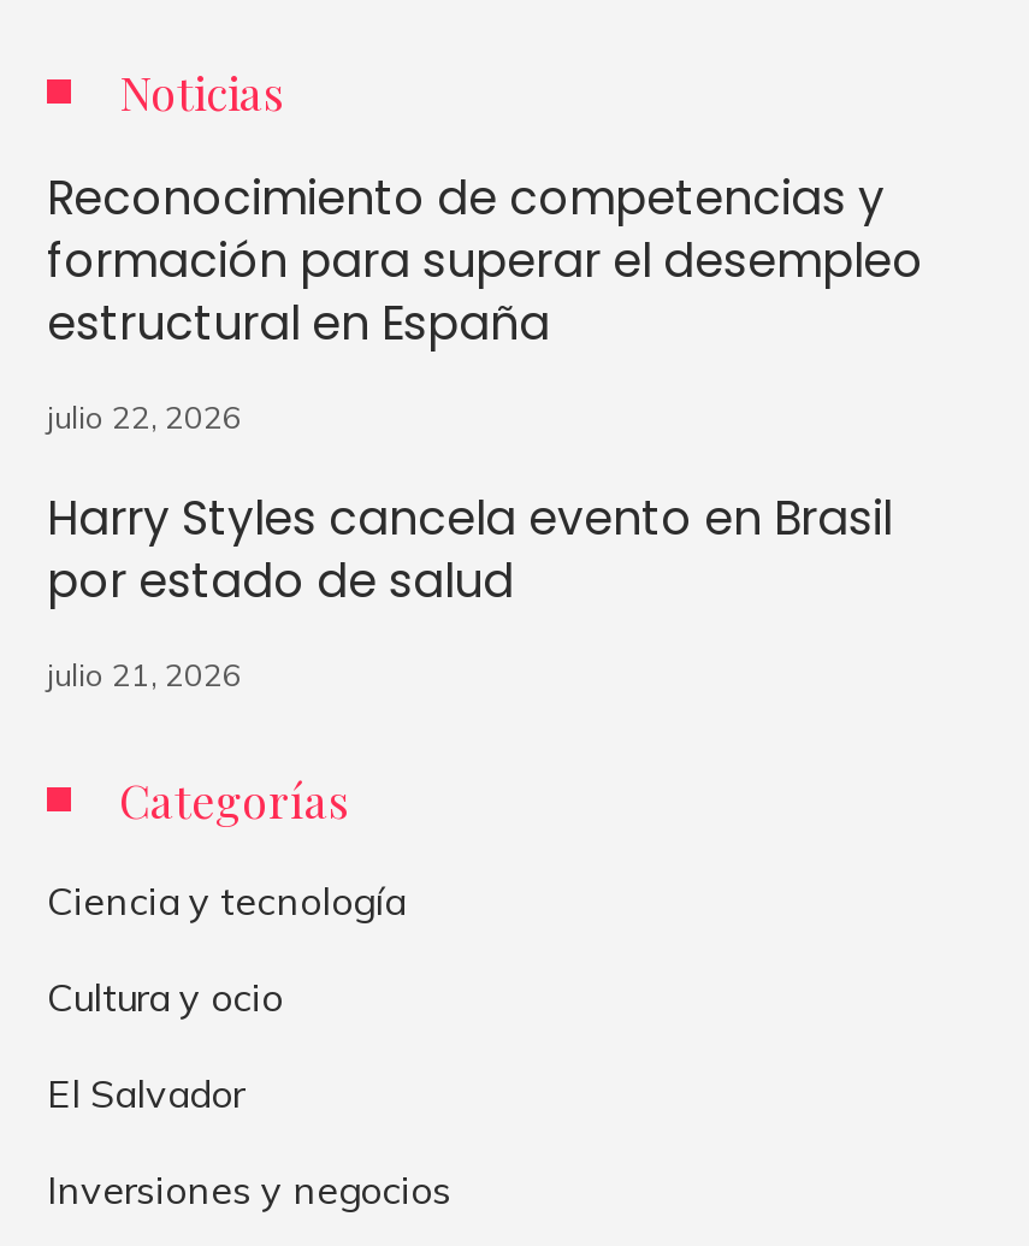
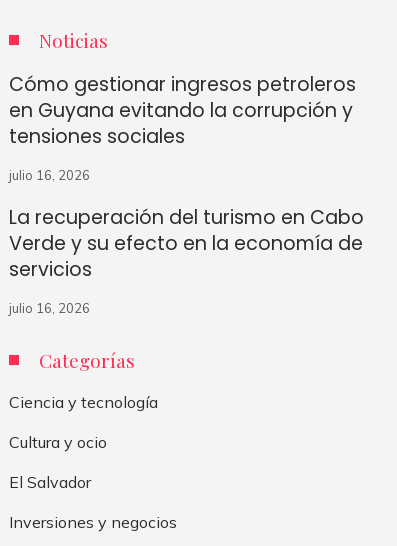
- Reconocimiento de competencias y
- formación para superar el desempleo
- estructural en España
+ Cómo gestionar ingresos petroleros
+ en Guyana evitando la corrupción y
+ tensiones sociales

- julio 22, 2026
+ julio 16, 2026

- Harry Styles cancela evento en Brasil
- por estado de salud
+ La recuperación del turismo en Cabo
+ Verde y su efecto en la economía de
+ servicios

- julio 21, 2026
+ julio 16, 2026
